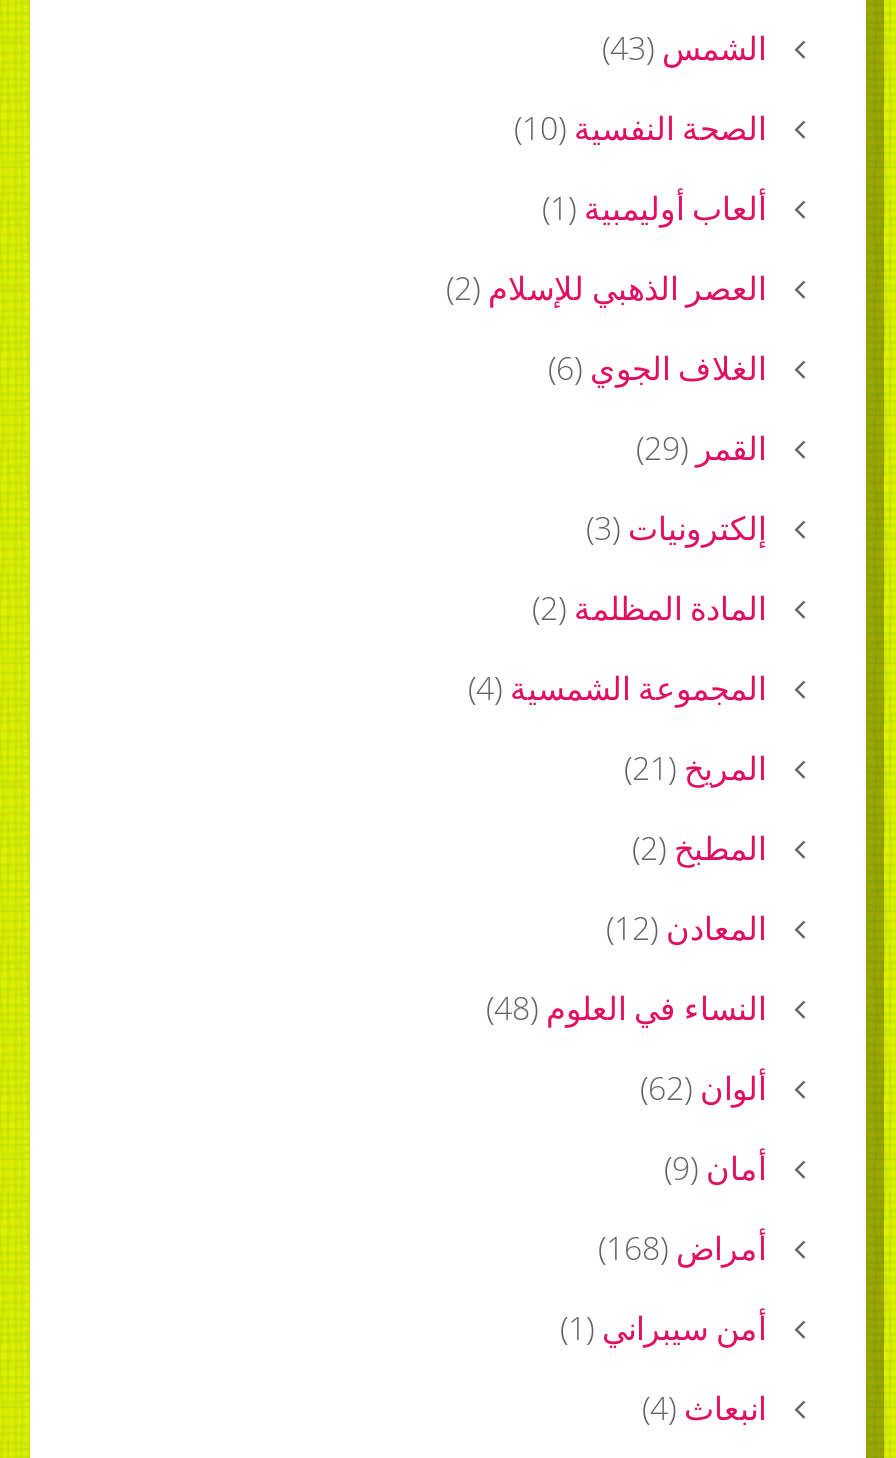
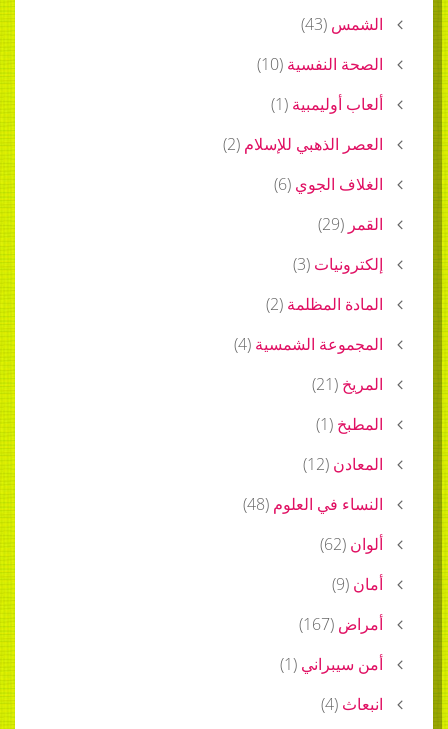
- المطبخ (2)
+ المطبخ (1)

- أمراض (168)
+ أمراض (167)
